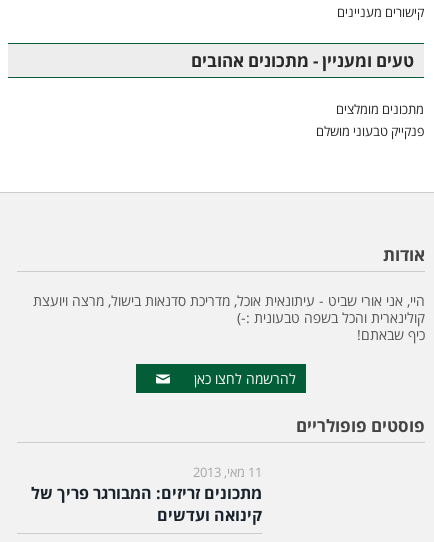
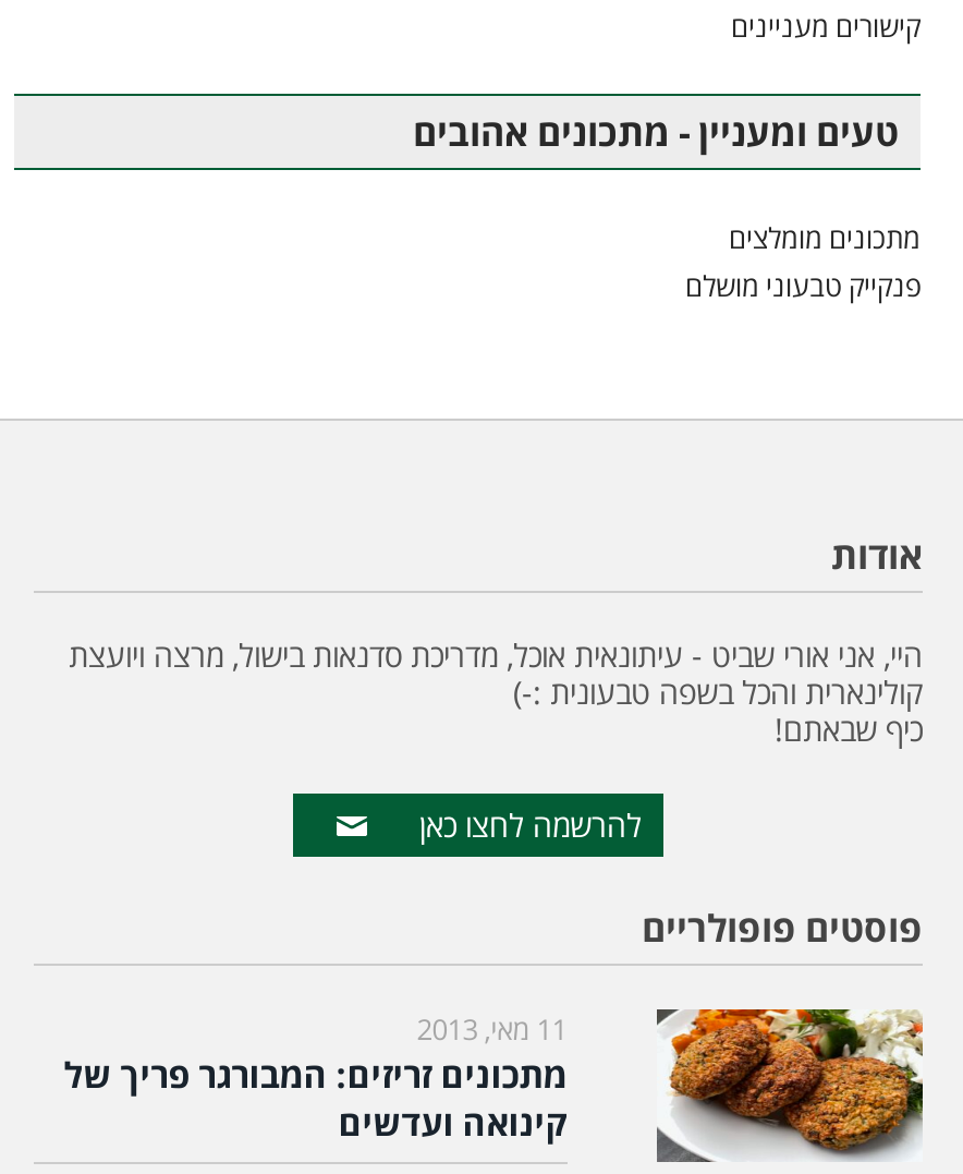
+ [image]
